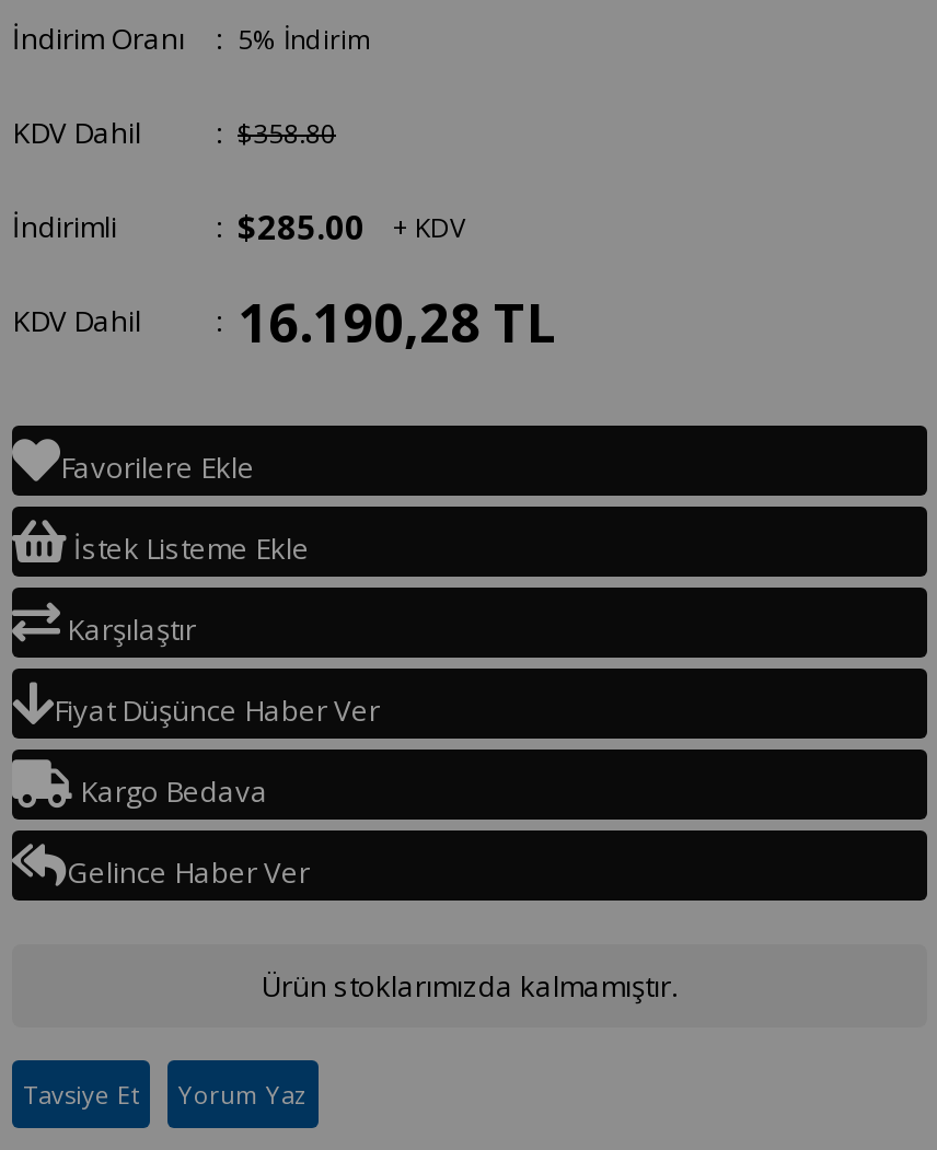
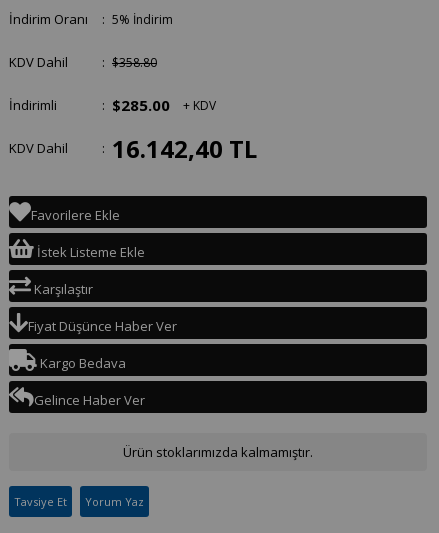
- KDV Dahil : 16.190,28 TL
+ KDV Dahil : 16.142,40 TL
